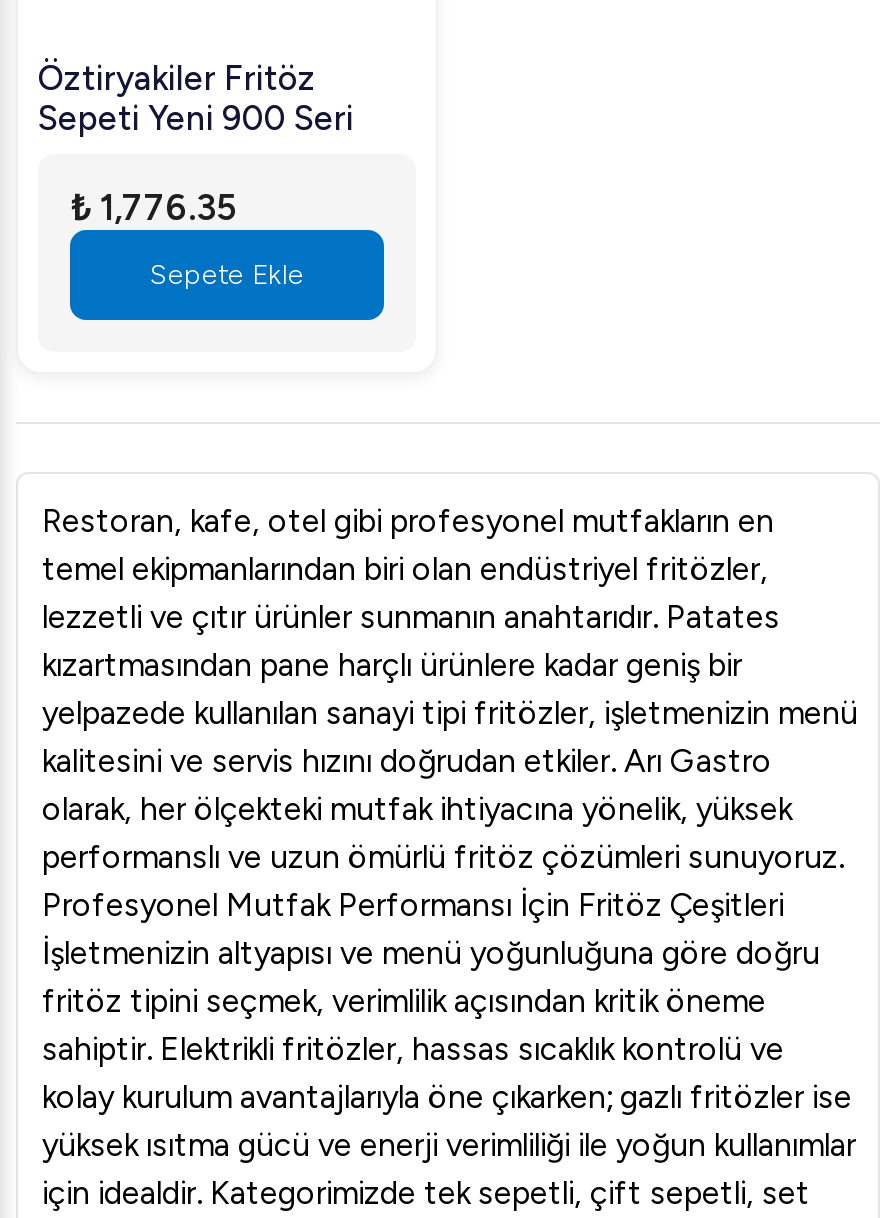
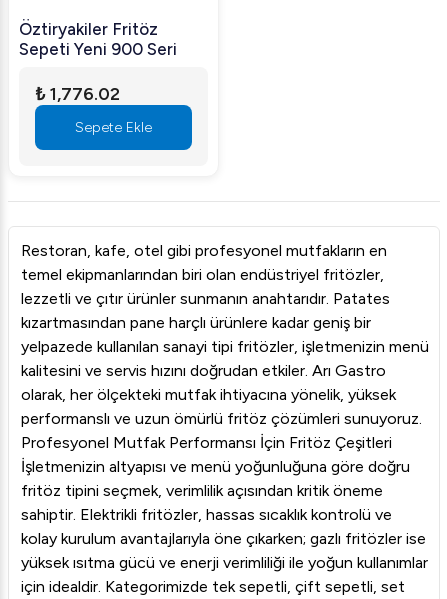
- ₺ 1,776.35
+ ₺ 1,776.02
